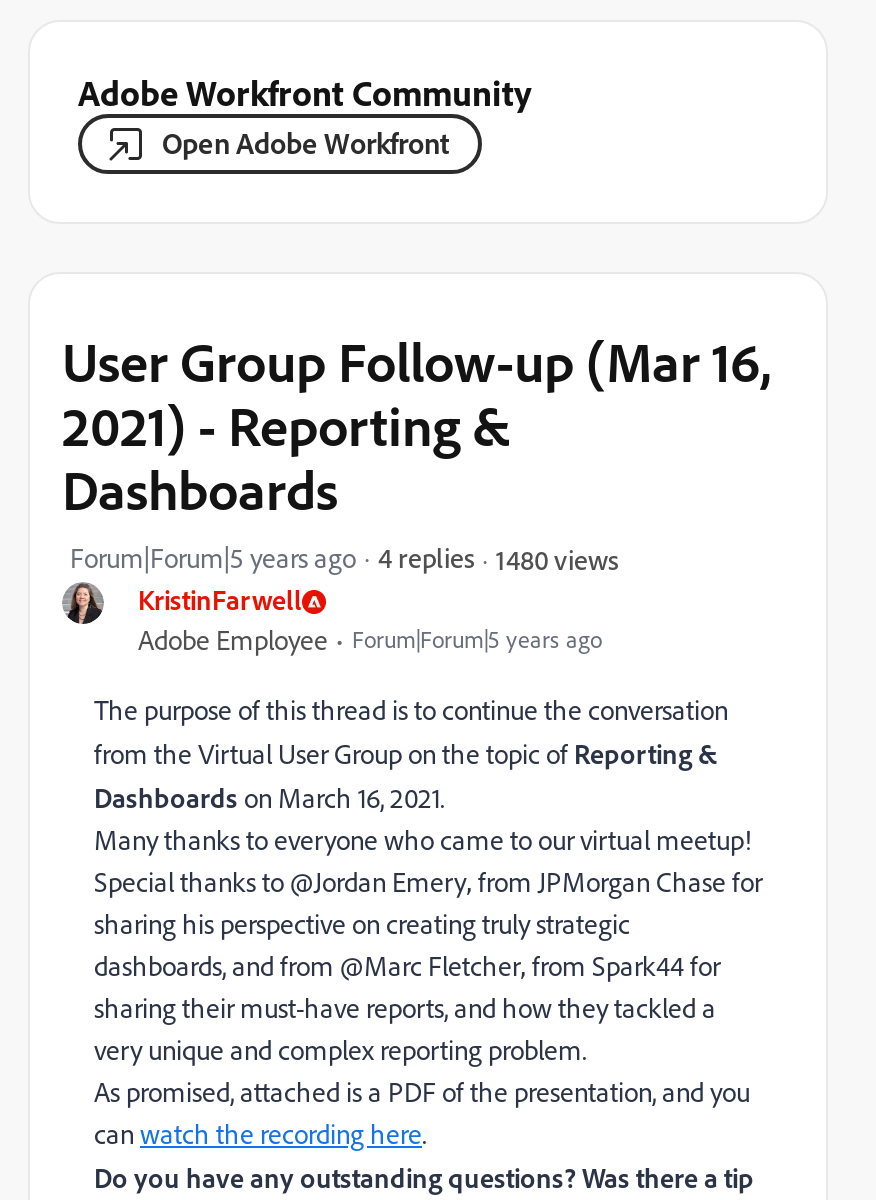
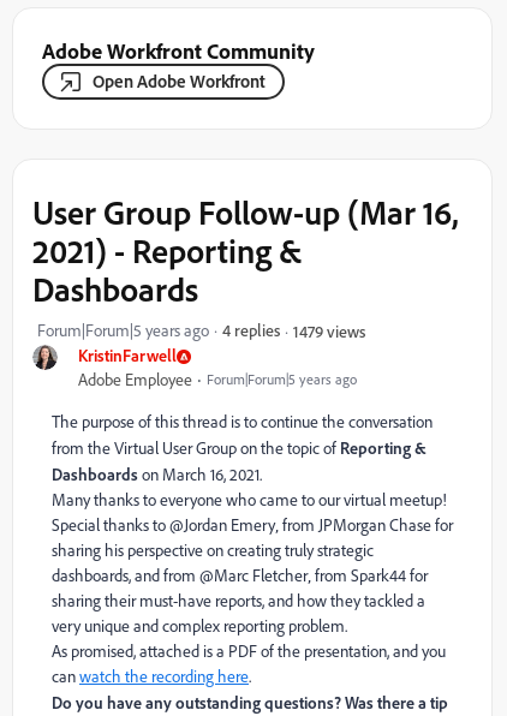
- 1480 views
+ 1479 views
